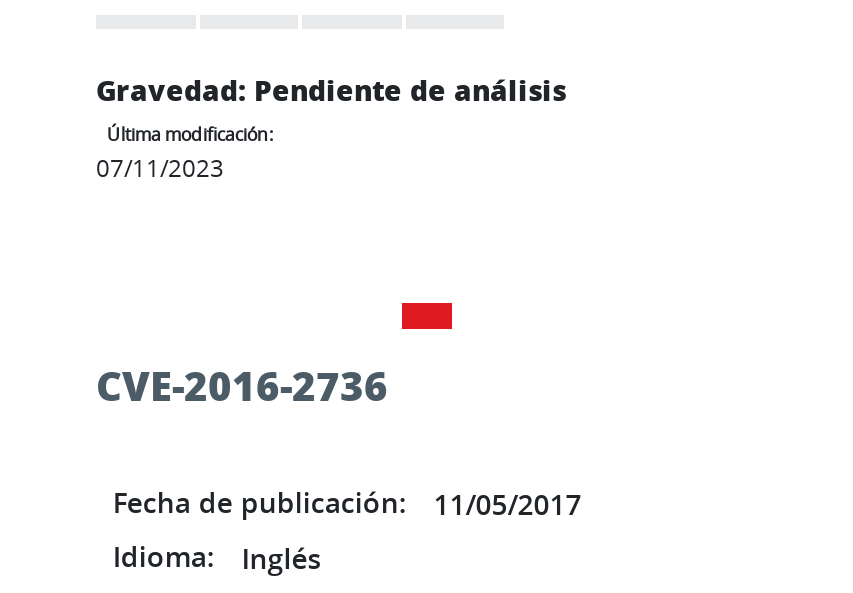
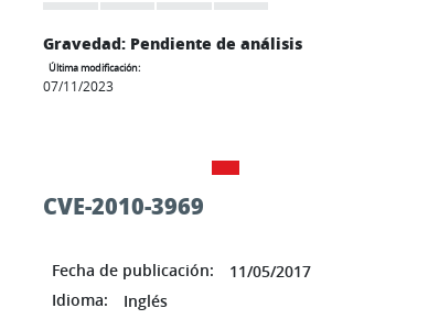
- CVE-2016-2736
+ CVE-2010-3969
